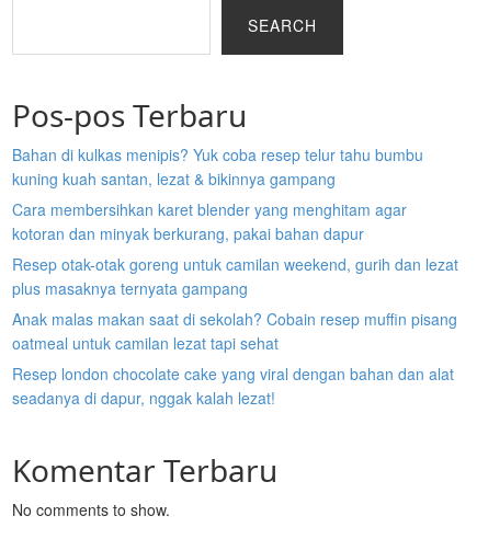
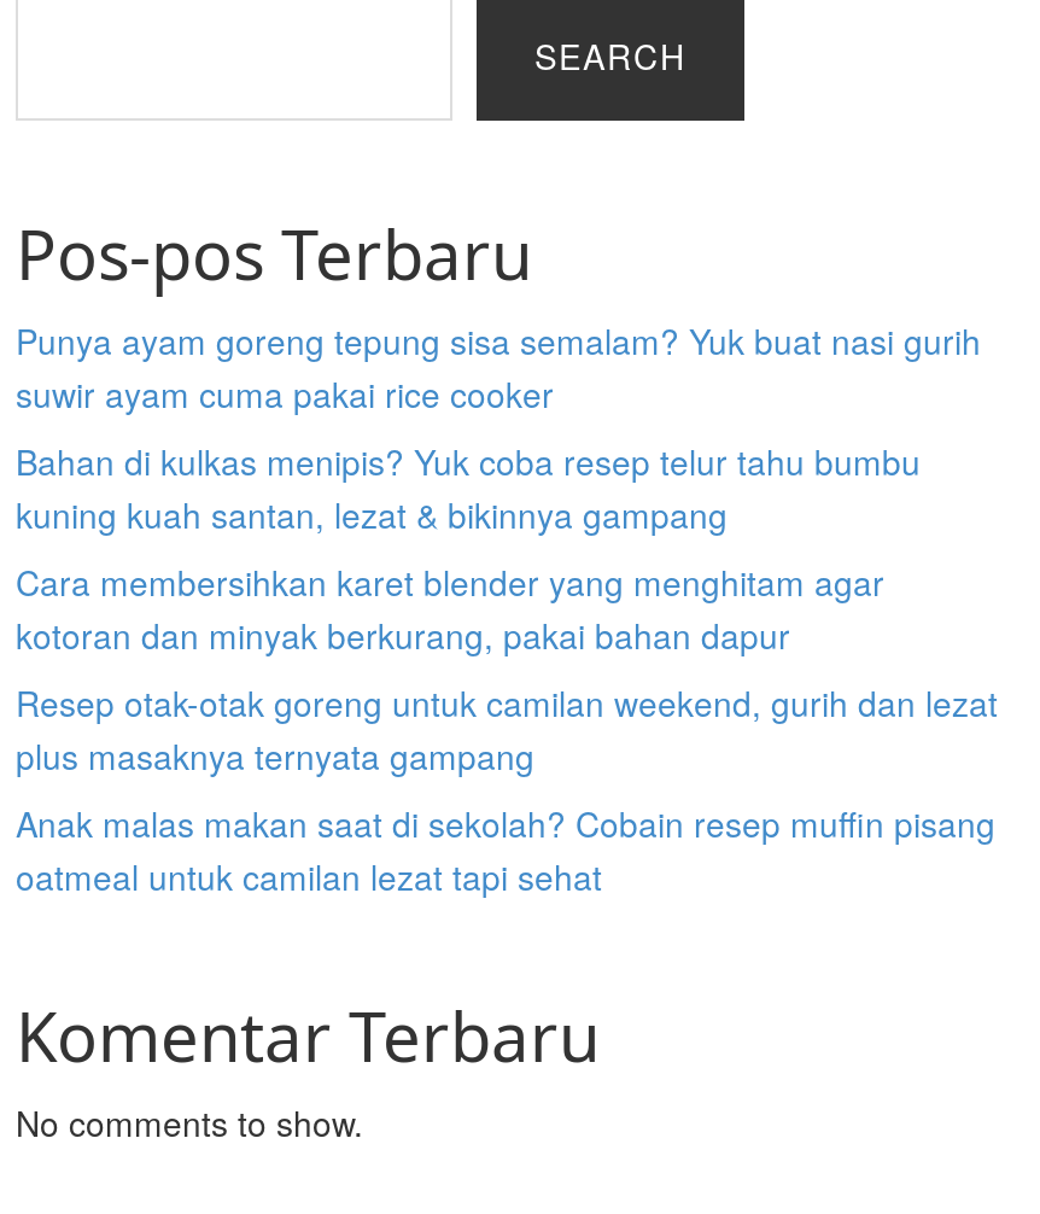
+ Punya ayam goreng tepung sisa semalam? Yuk buat nasi gurih
+ suwir ayam cuma pakai rice cooker

moved down: Bahan di kulkas menipis? Yuk coba resep telur tahu bumbu | kuning kuah santan, lezat & bikinnya gampang | Cara membersihkan karet blender yang menghitam agar | kotoran dan minyak berkurang, pakai bahan dapur | Resep otak-otak goreng untuk camilan weekend, gurih dan lezat | plus masaknya ternyata gampang | Anak malas makan saat di sekolah? Cobain resep muffin pisang | oatmeal untuk camilan lezat tapi sehat

- Resep london chocolate cake yang viral dengan bahan dan alat
- seadanya di dapur, nggak kalah lezat!
